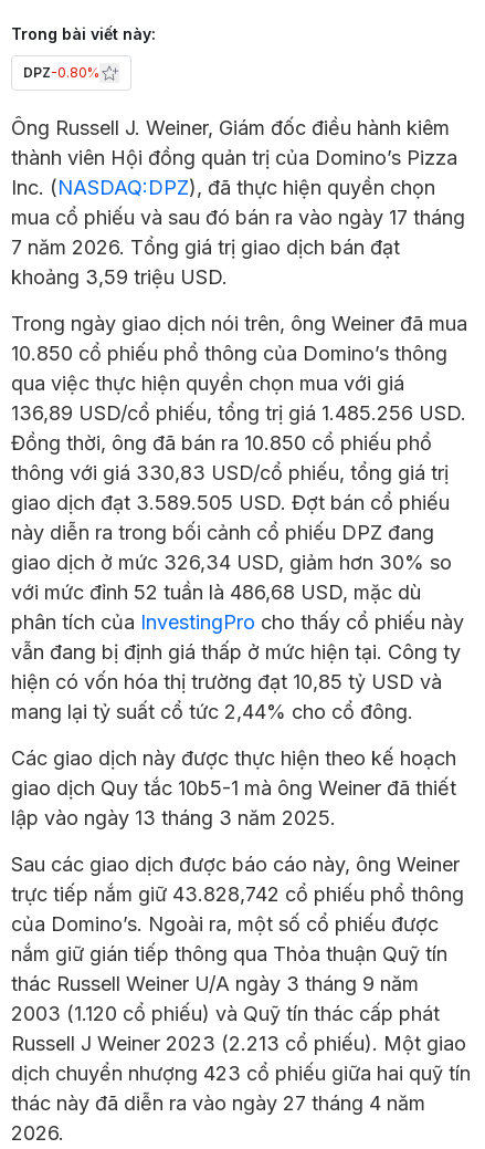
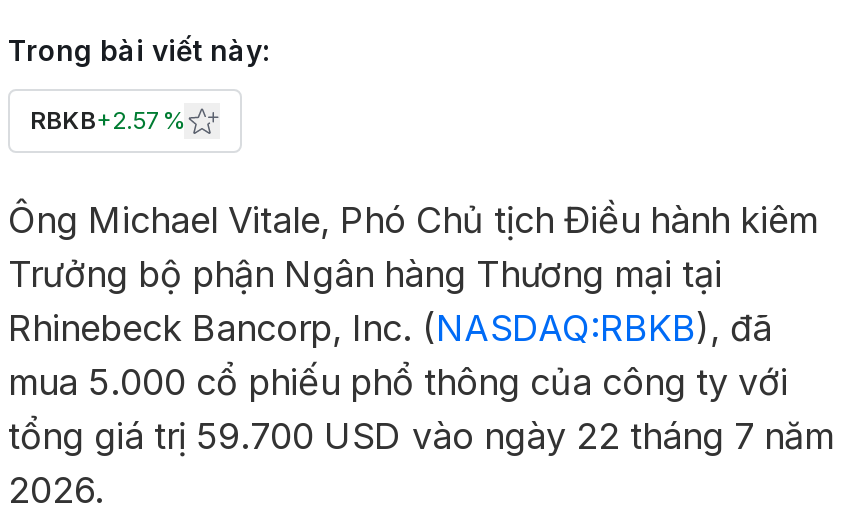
- DPZ-0.80%
- Ông Russell J. Weiner, Giám đốc điều hành kiêm
- thành viên Hội đồng quản trị của Domino’s Pizza
- Inc. (NASDAQ:DPZ), đã thực hiện quyền chọn
- mua cổ phiếu và sau đó bán ra vào ngày 17 tháng
- 7 năm 2026. Tổng giá trị giao dịch bán đạt
- khoảng 3,59 triệu USD.
- Trong ngày giao dịch nói trên, ông Weiner đã mua
- 10.850 cổ phiếu phổ thông của Domino’s thông
- qua việc thực hiện quyền chọn mua với giá
- 136,89 USD/cổ phiếu, tổng trị giá 1.485.256 USD.
- Đồng thời, ông đã bán ra 10.850 cổ phiếu phổ
- thông với giá 330,83 USD/cổ phiếu, tổng giá trị
- giao dịch đạt 3.589.505 USD. Đợt bán cổ phiếu
- này diễn ra trong bối cảnh cổ phiếu DPZ đang
- giao dịch ở mức 326,34 USD, giảm hơn 30% so
- với mức đỉnh 52 tuần là 486,68 USD, mặc dù
- phân tích của InvestingPro cho thấy cổ phiếu này
- vẫn đang bị định giá thấp ở mức hiện tại. Công ty
- hiện có vốn hóa thị trường đạt 10,85 tỷ USD và
- mang lại tỷ suất cổ tức 2,44% cho cổ đông.
- Các giao dịch này được thực hiện theo kế hoạch
- giao dịch Quy tắc 10b5-1 mà ông Weiner đã thiết
- lập vào ngày 13 tháng 3 năm 2025.
- Sau các giao dịch được báo cáo này, ông Weiner
- trực tiếp nắm giữ 43.828,742 cổ phiếu phổ thông
- của Domino’s. Ngoài ra, một số cổ phiếu được
- nắm giữ gián tiếp thông qua Thỏa thuận Quỹ tín
- thác Russell Weiner U/A ngày 3 tháng 9 năm
- 2003 (1.120 cổ phiếu) và Quỹ tín thác cấp phát
- Russell J Weiner 2023 (2.213 cổ phiếu). Một giao
- dịch chuyển nhượng 423 cổ phiếu giữa hai quỹ tín
- thác này đã diễn ra vào ngày 27 tháng 4 năm
+ RBKB+2.57%
+ Ông Michael Vitale, Phó Chủ tịch Điều hành kiêm
+ Trưởng bộ phận Ngân hàng Thương mại tại
+ Rhinebeck Bancorp, Inc. (NASDAQ:RBKB), đã
+ mua 5.000 cổ phiếu phổ thông của công ty với
+ tổng giá trị 59.700 USD vào ngày 22 tháng 7 năm
